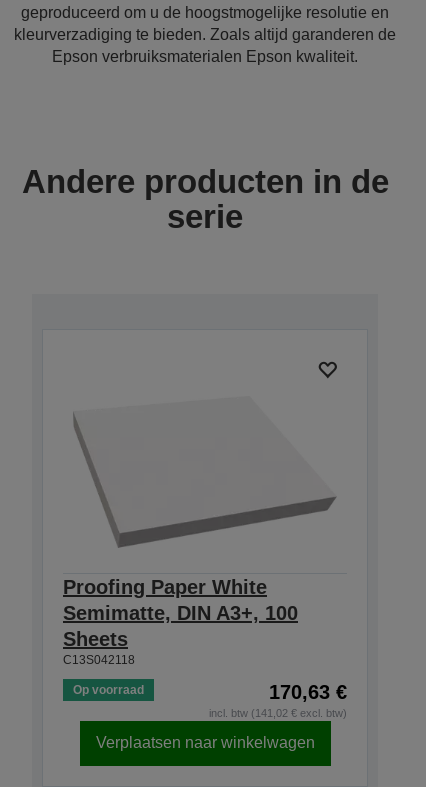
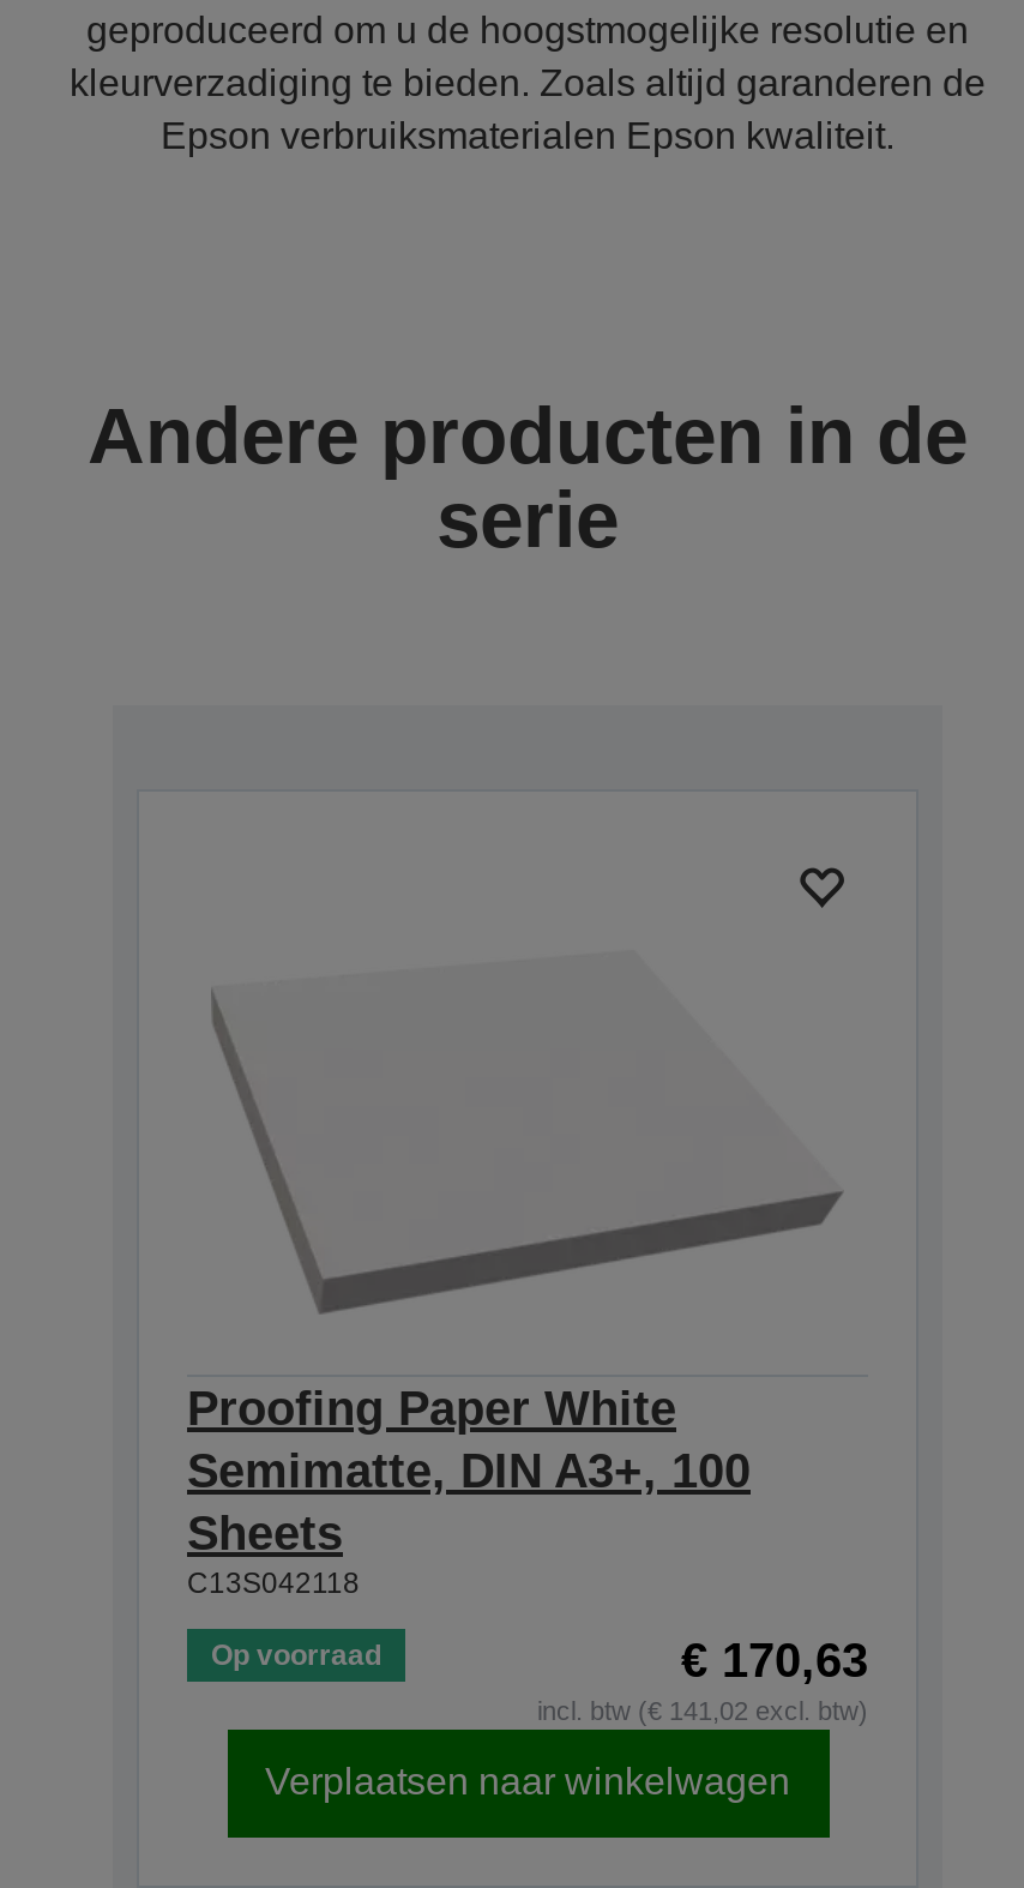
- 170,63 €
+ € 170,63

- incl. btw (141,02 € excl. btw)
+ incl. btw (€ 141,02 excl. btw)
